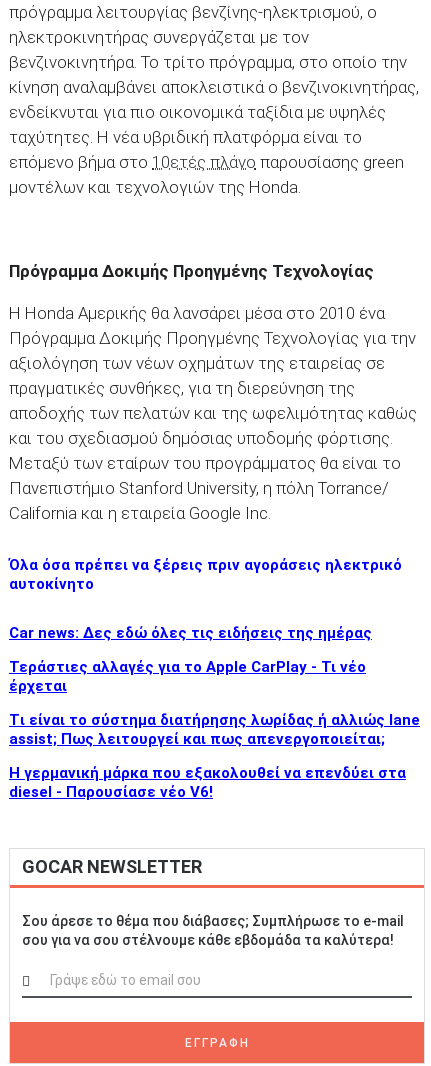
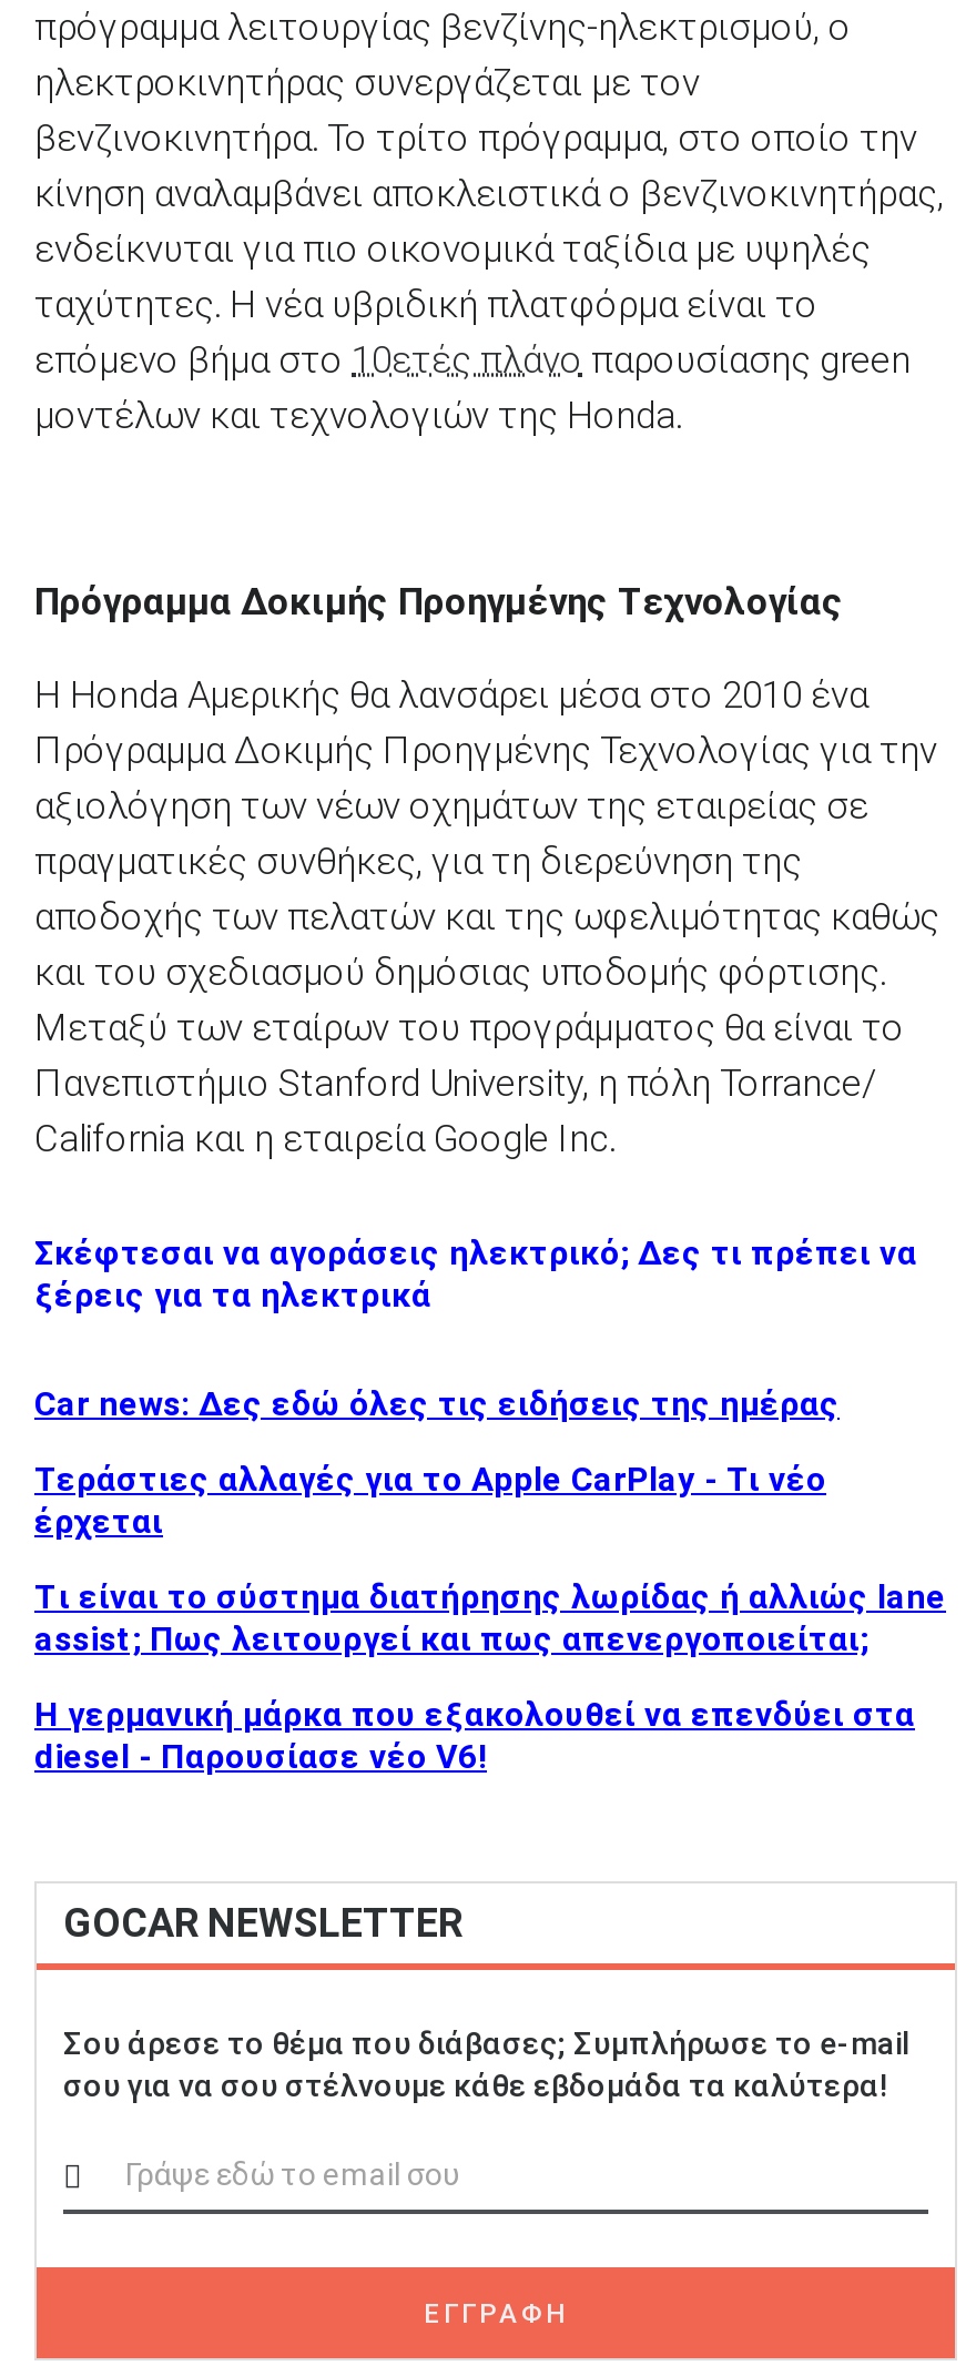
- Όλα όσα πρέπει να ξέρεις πριν αγοράσεις ηλεκτρικό
- αυτοκίνητο
+ Σκέφτεσαι να αγοράσεις ηλεκτρικό; Δες τι πρέπει να
+ ξέρεις για τα ηλεκτρικά
